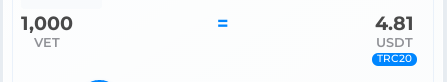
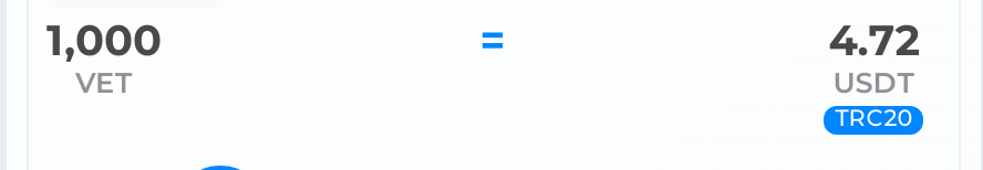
- 4.81
+ 4.72
